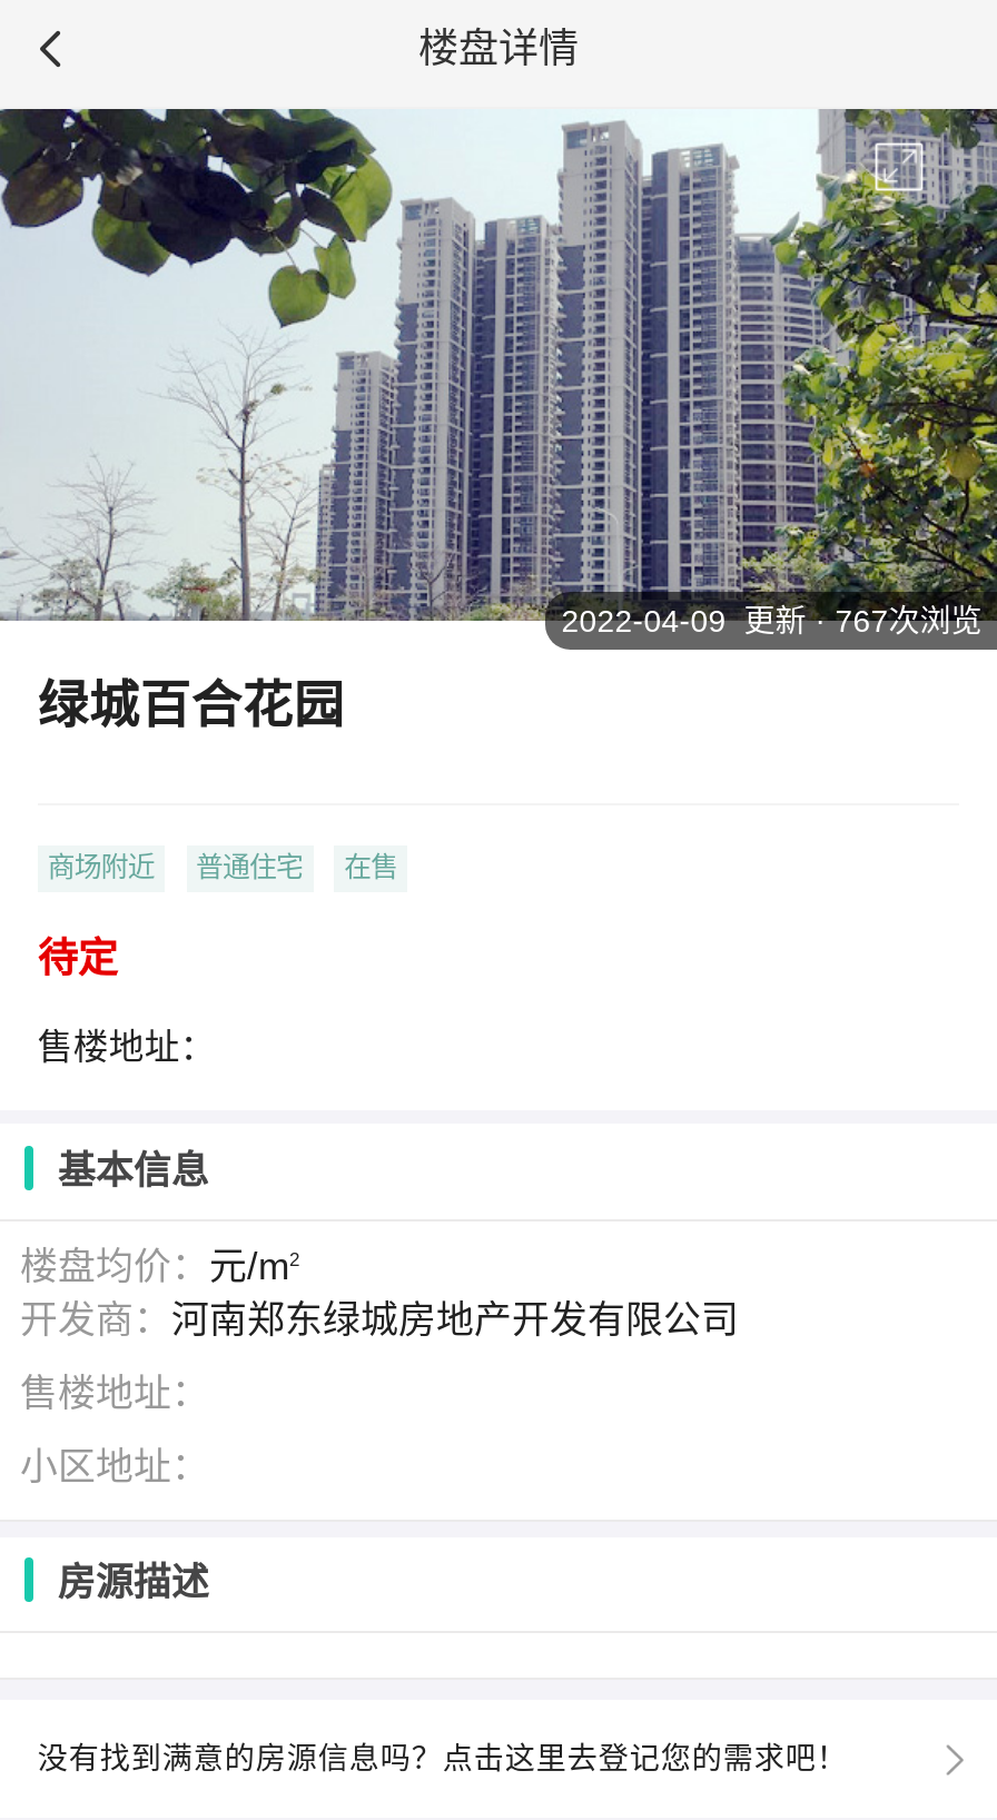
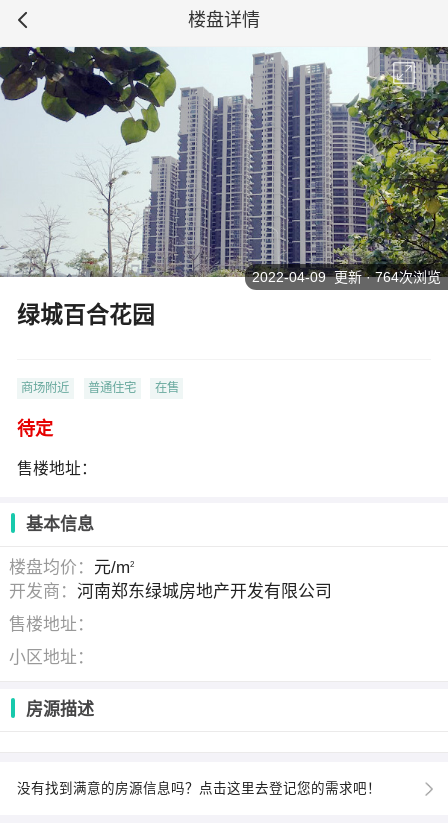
- 2022-04-09 更新 · 767次浏览
+ 2022-04-09 更新 · 764次浏览
